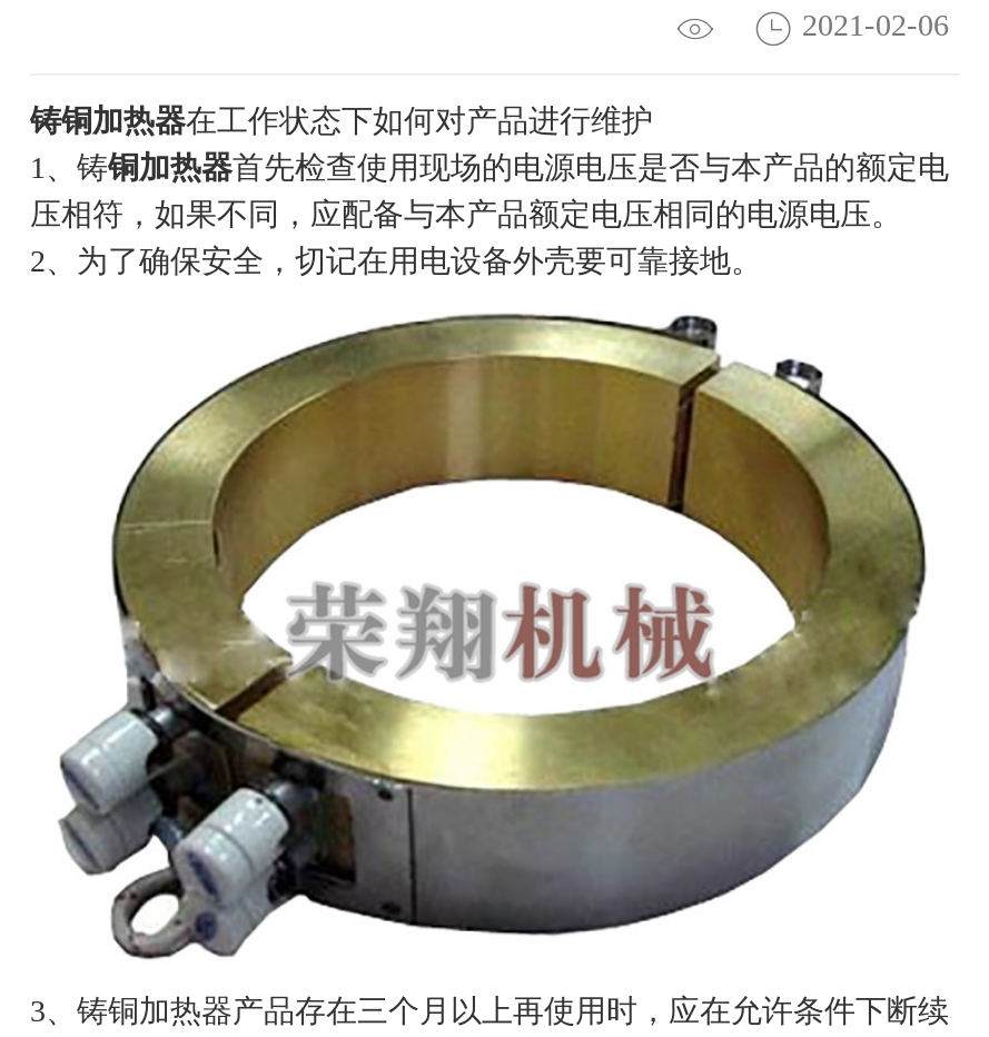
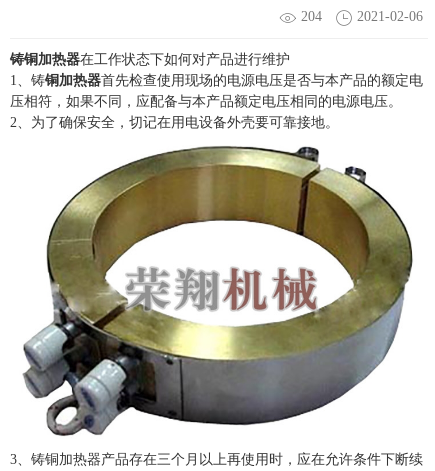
+ 204
